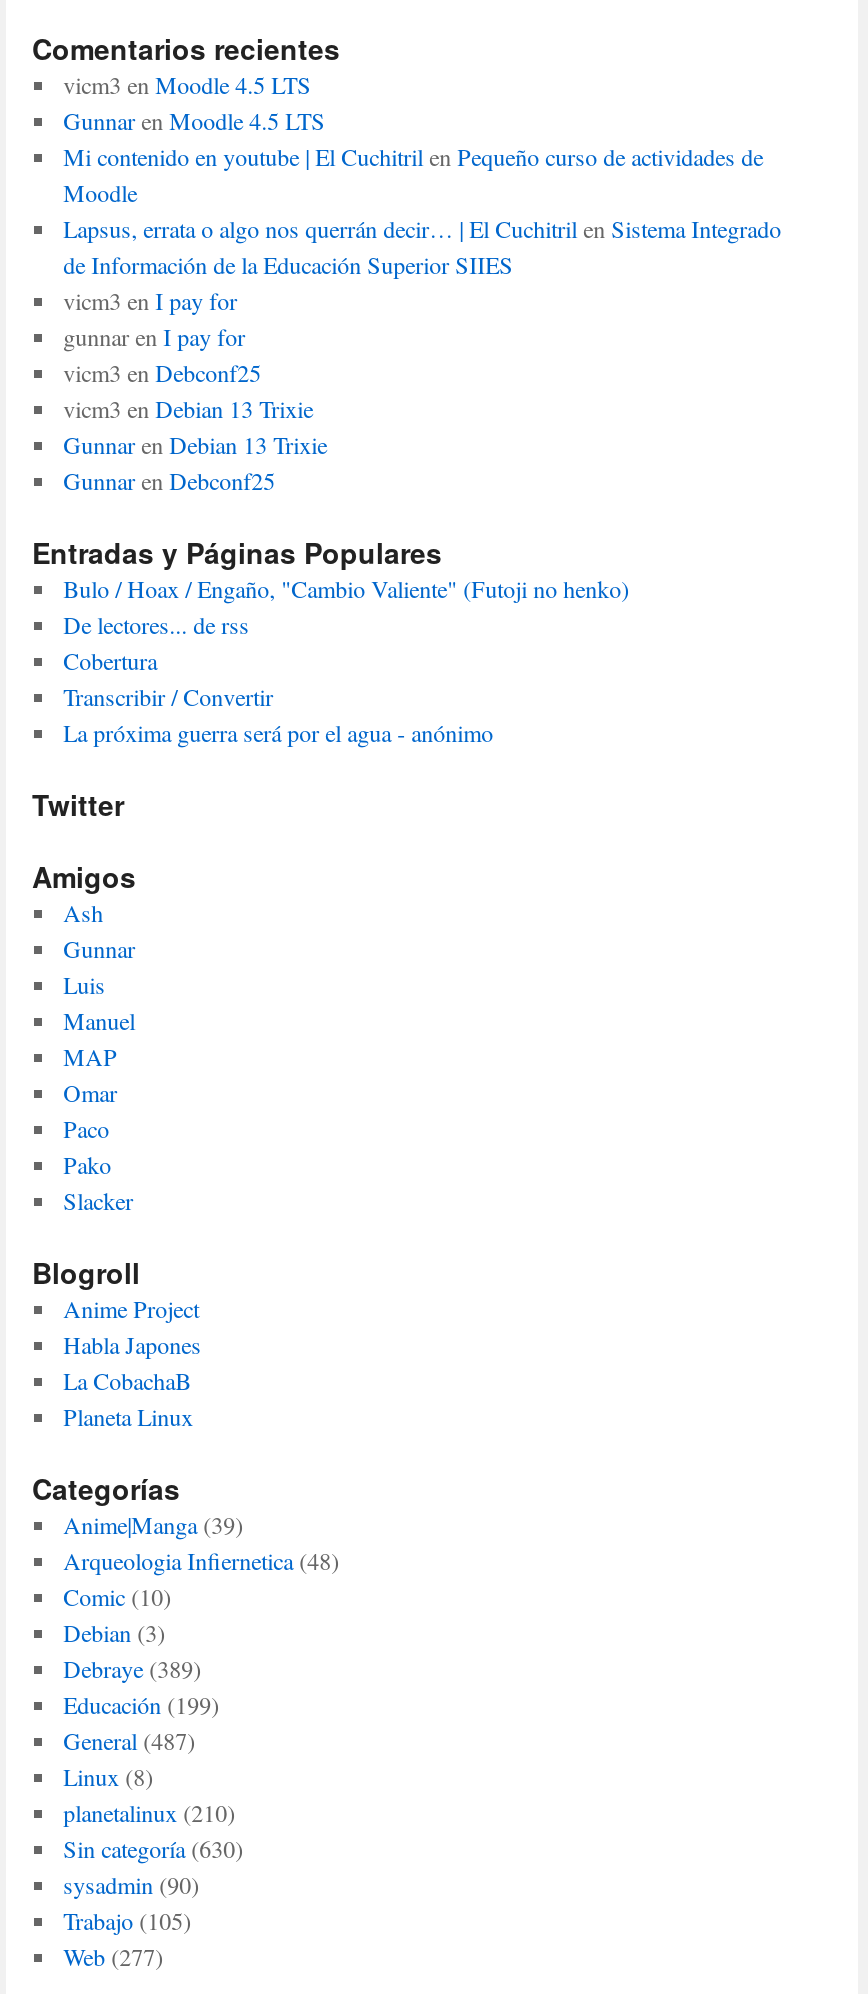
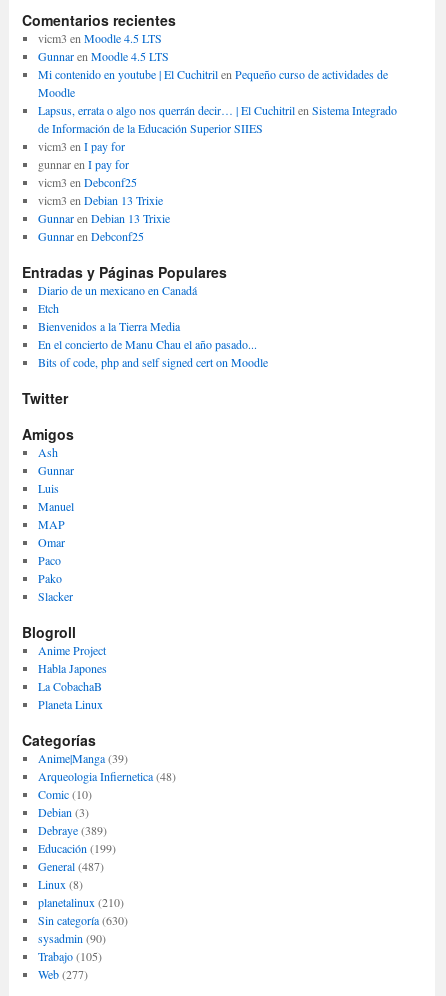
- Bulo / Hoax / Engaño, "Cambio Valiente" (Futoji no henko)
- De lectores... de rss
- Cobertura
- Transcribir / Convertir
- La próxima guerra será por el agua - anónimo
+ Diario de un mexicano en Canadá
+ Etch
+ Bienvenidos a la Tierra Media
+ En el concierto de Manu Chau el año pasado...
+ Bits of code, php and self signed cert on Moodle
